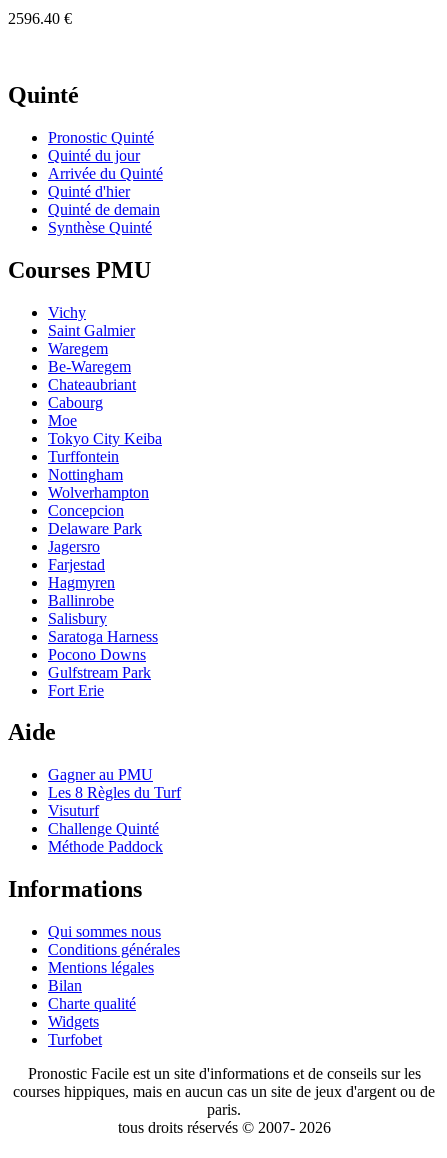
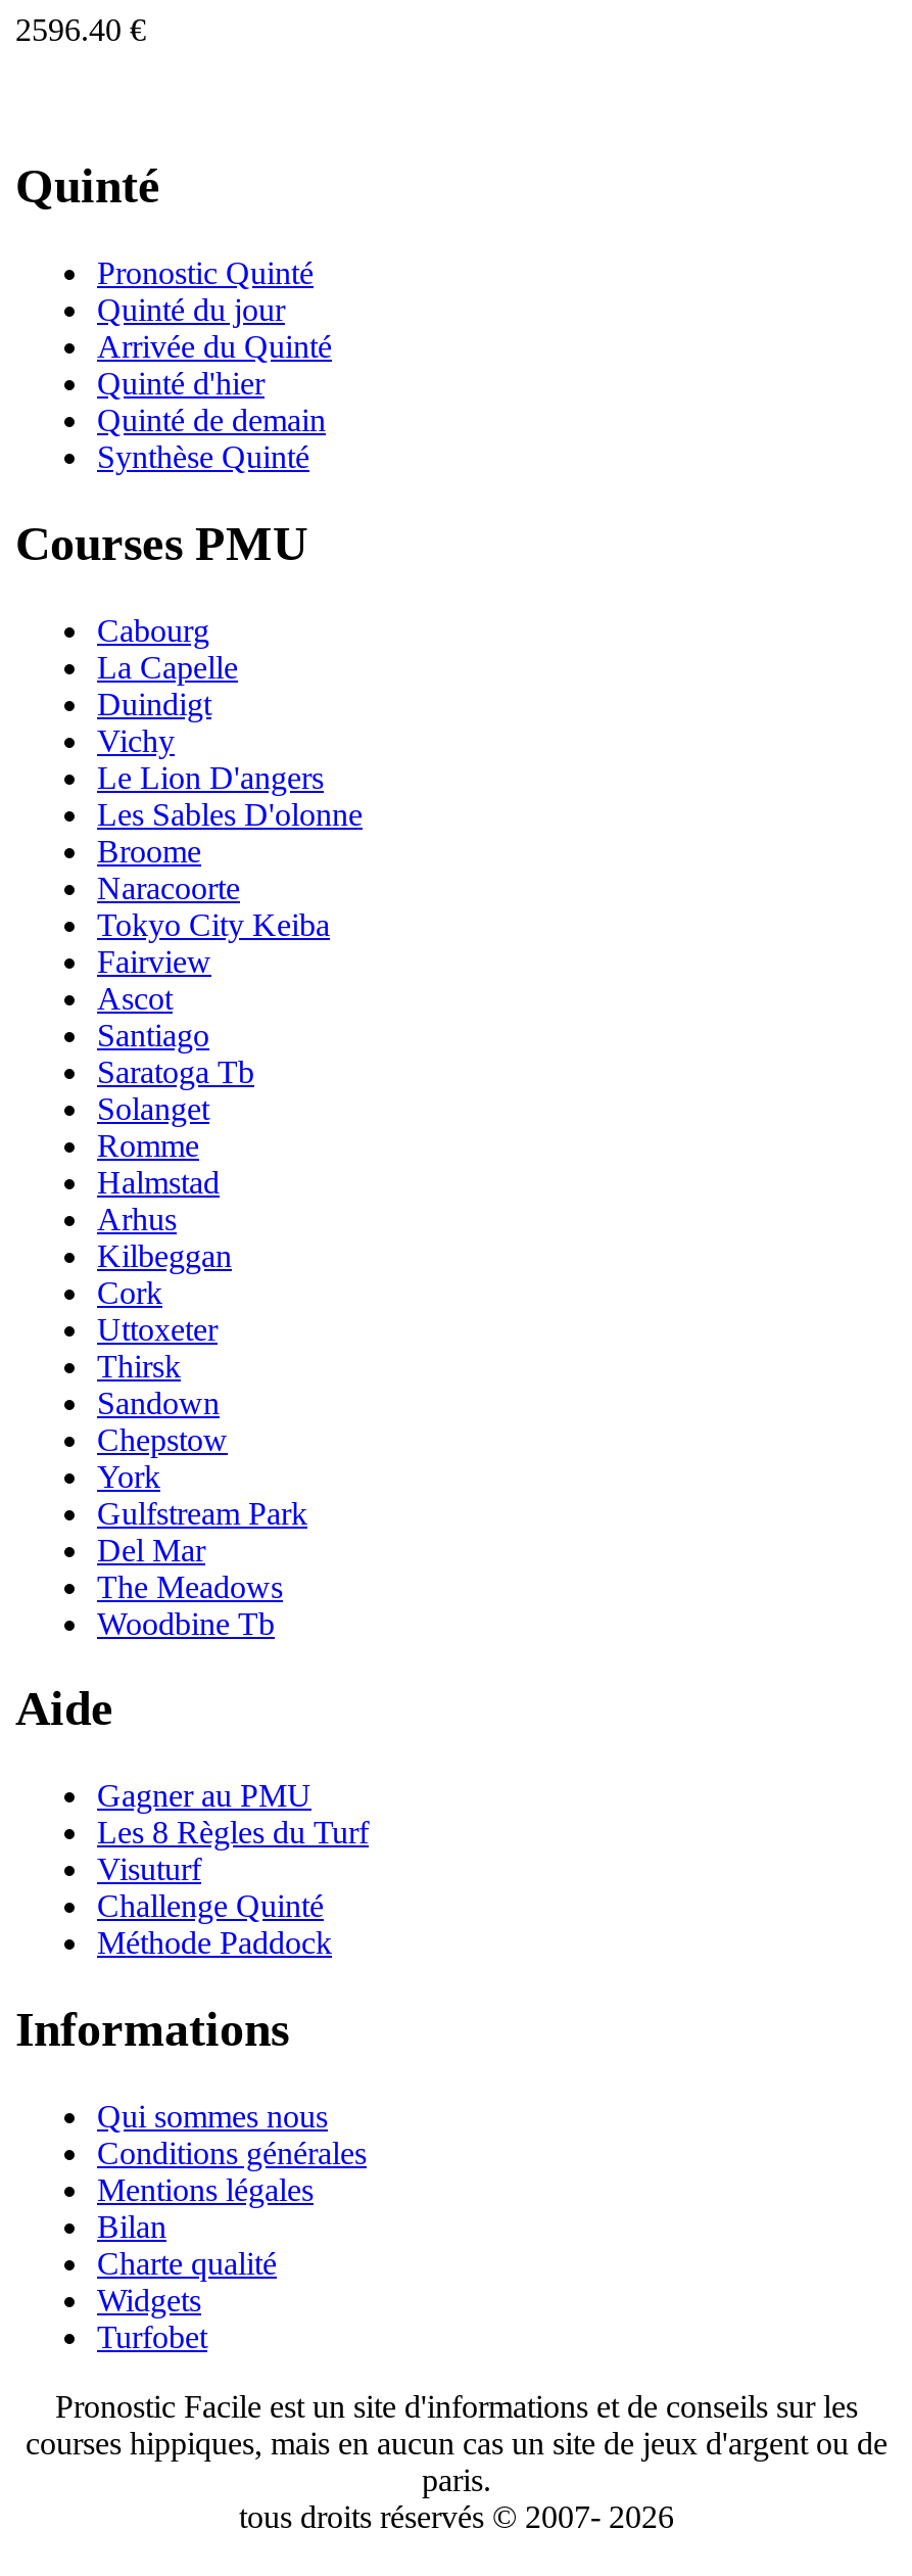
+ Cabourg
+ La Capelle
+ Duindigt

- Saint Galmier
- Waregem
- Be-Waregem
- Chateaubriant
- Cabourg
- Moe
+ Le Lion D'angers
+ Les Sables D'olonne
+ Broome
+ Naracoorte

- Turffontein
- Nottingham
- Wolverhampton
- Concepcion
- Delaware Park
- Jagersro
- Farjestad
- Hagmyren
- Ballinrobe
- Salisbury
- Saratoga Harness
- Pocono Downs
+ Fairview
+ Ascot
+ Santiago
+ Saratoga Tb
+ Solanget
+ Romme
+ Halmstad
+ Arhus
+ Kilbeggan
+ Cork
+ Uttoxeter
+ Thirsk
+ Sandown
+ Chepstow
+ York

- Fort Erie
+ Del Mar
+ The Meadows
+ Woodbine Tb
